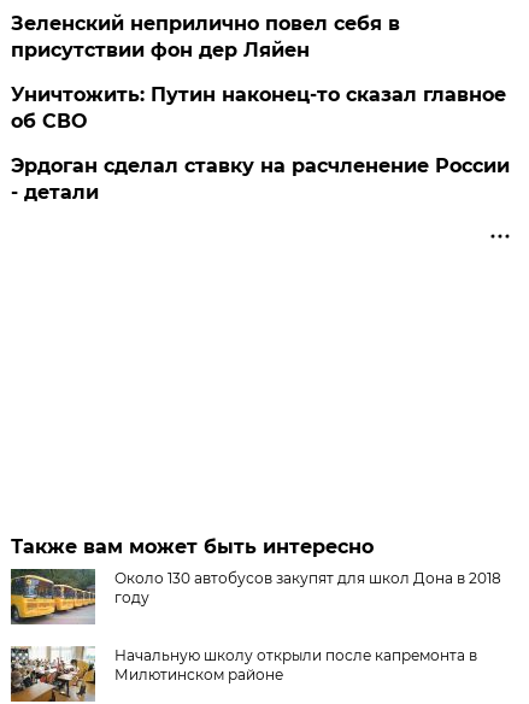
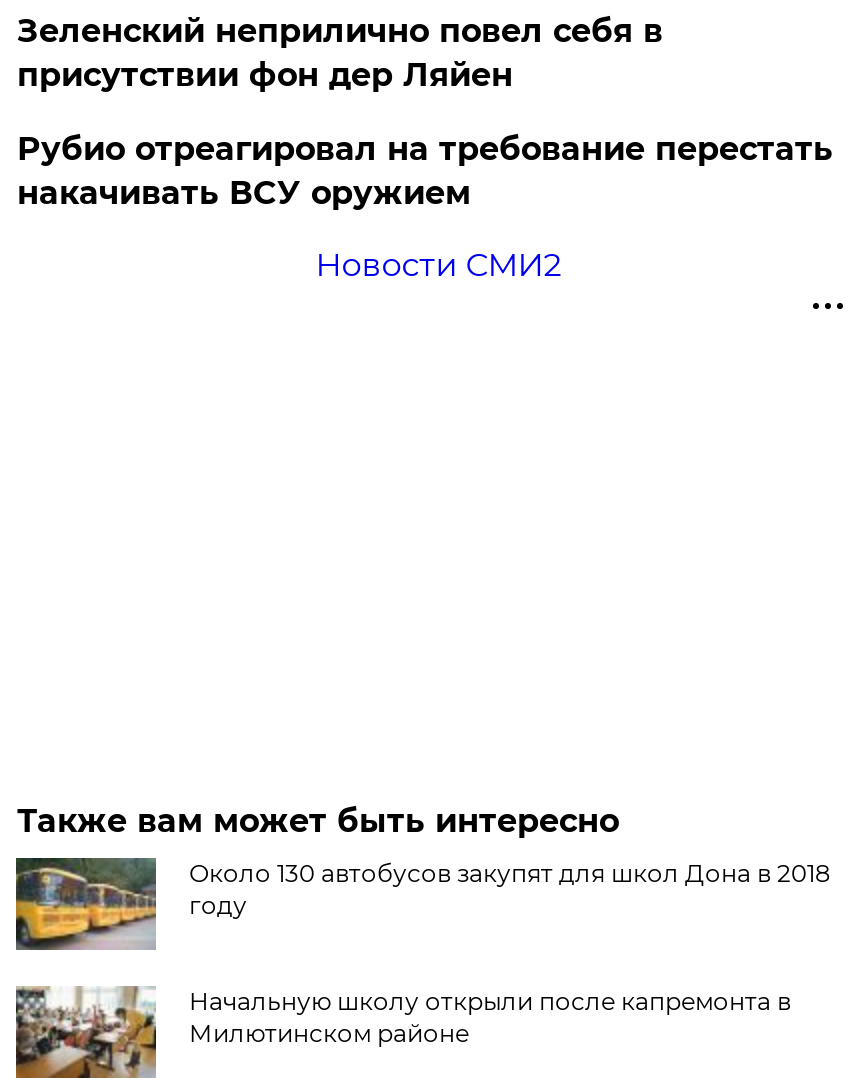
- Уничтожить: Путин наконец-то сказал главное
- об СВО
+ Рубио отреагировал на требование перестать
+ накачивать ВСУ оружием

- Эрдоган сделал ставку на расчленение России
- - детали
+ Новости СМИ2
